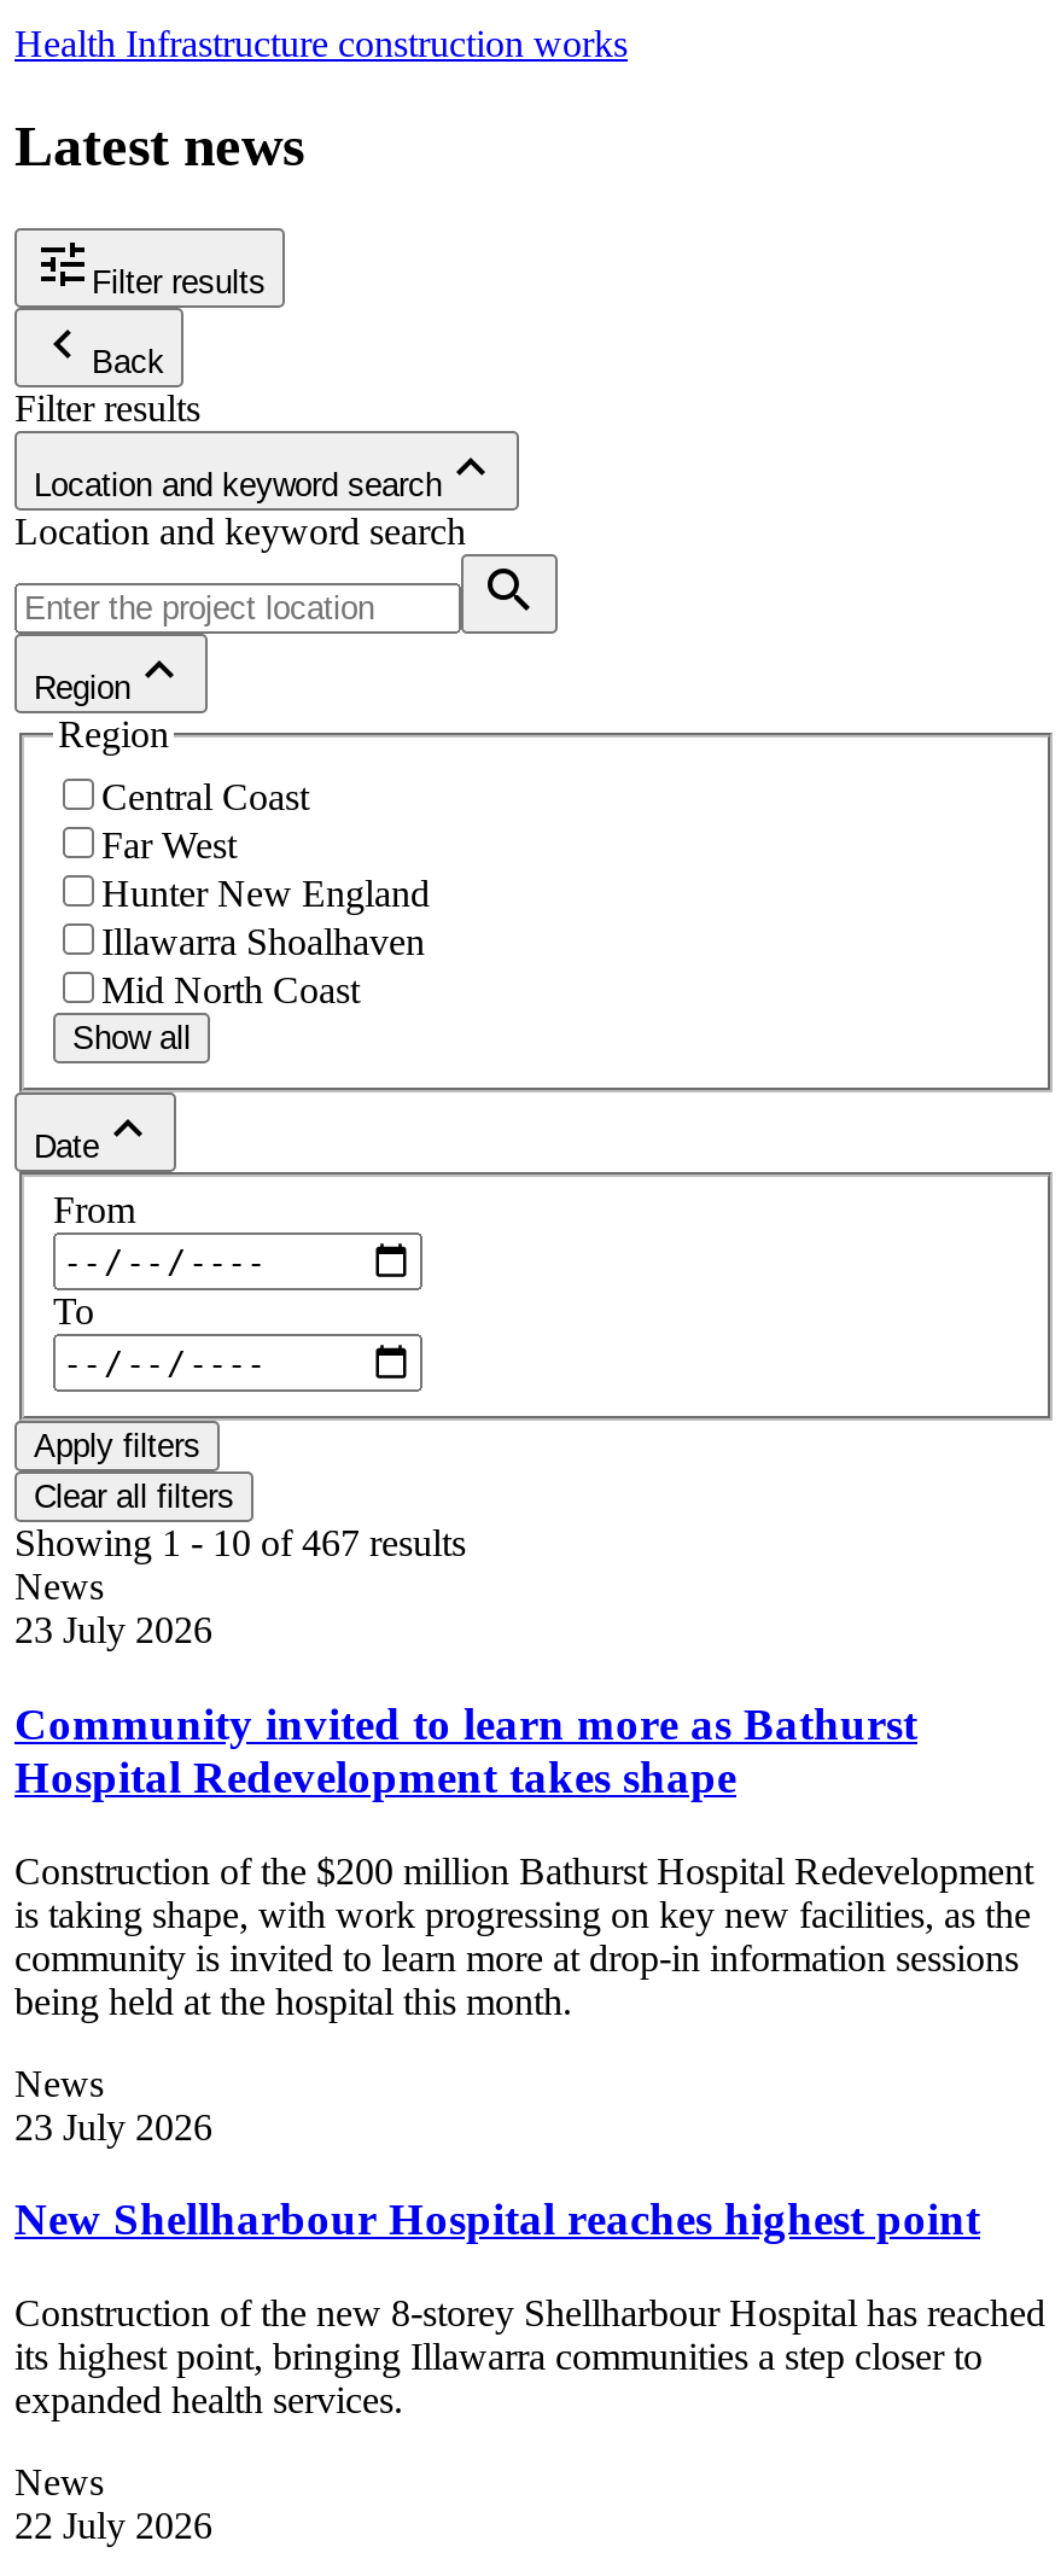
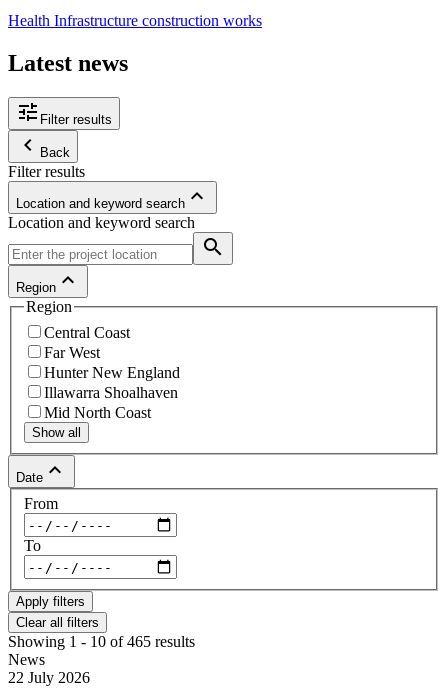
- Showing 1 - 10 of 467 results
- News
- 23 July 2026
- Community invited to learn more as Bathurst
- Hospital Redevelopment takes shape
- Construction of the $200 million Bathurst Hospital Redevelopment
- is taking shape, with work progressing on key new facilities, as the
- community is invited to learn more at drop-in information sessions
- being held at the hospital this month.
- News
- 23 July 2026
- New Shellharbour Hospital reaches highest point
- Construction of the new 8-storey Shellharbour Hospital has reached
- its highest point, bringing Illawarra communities a step closer to
- expanded health services.
+ Showing 1 - 10 of 465 results
